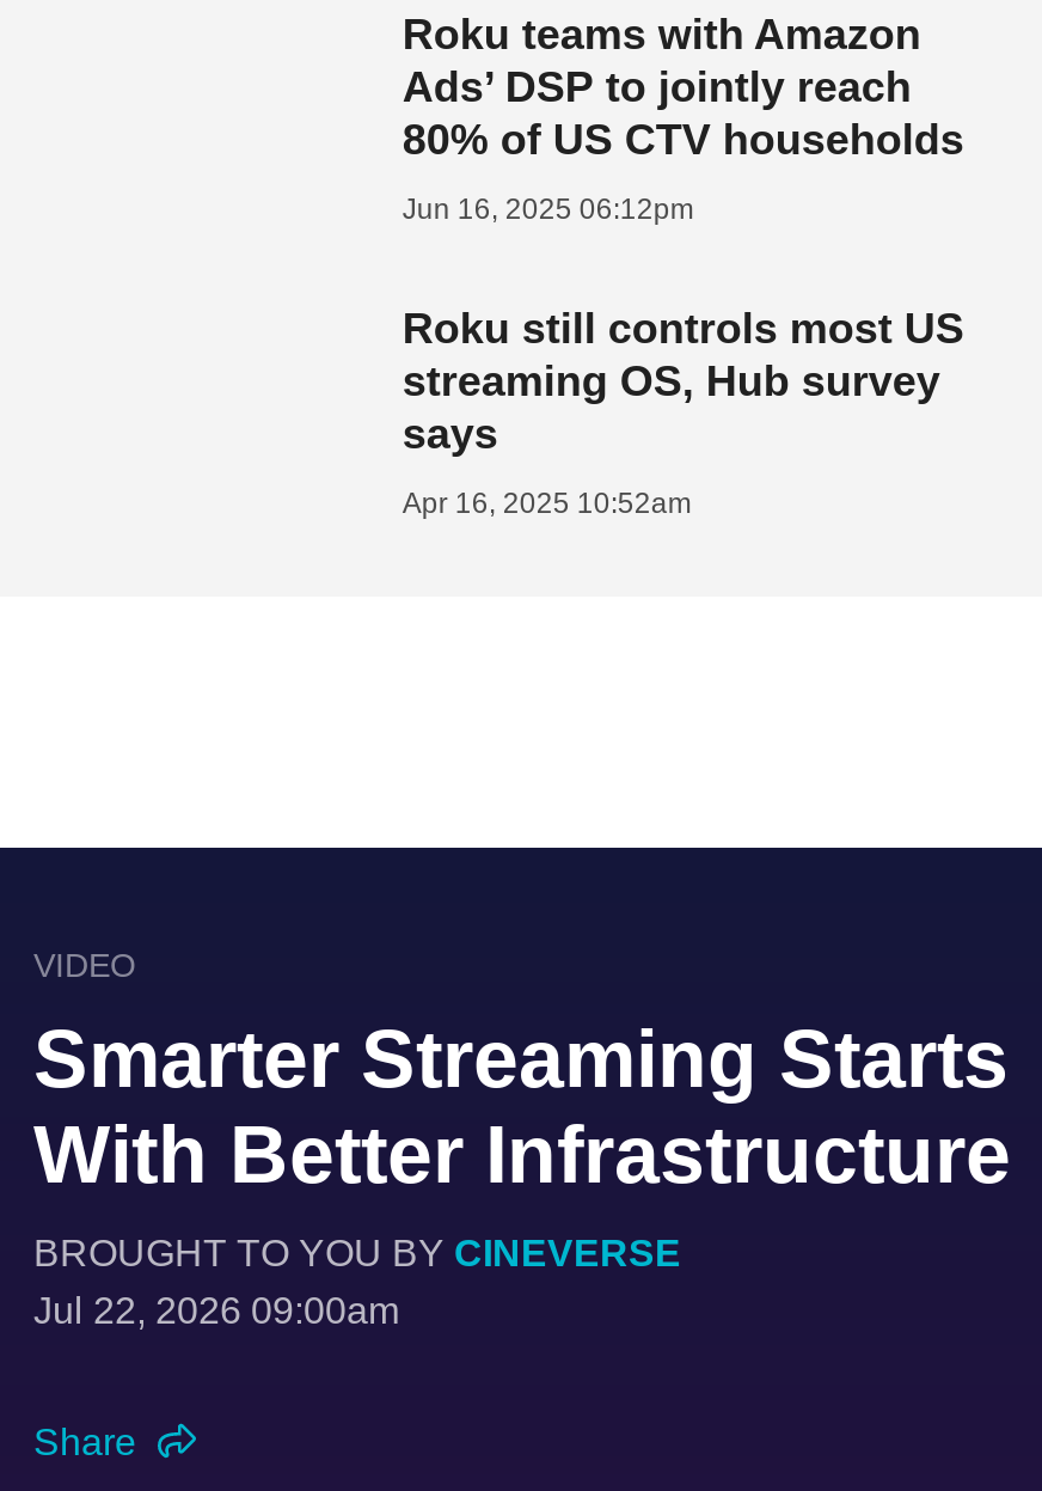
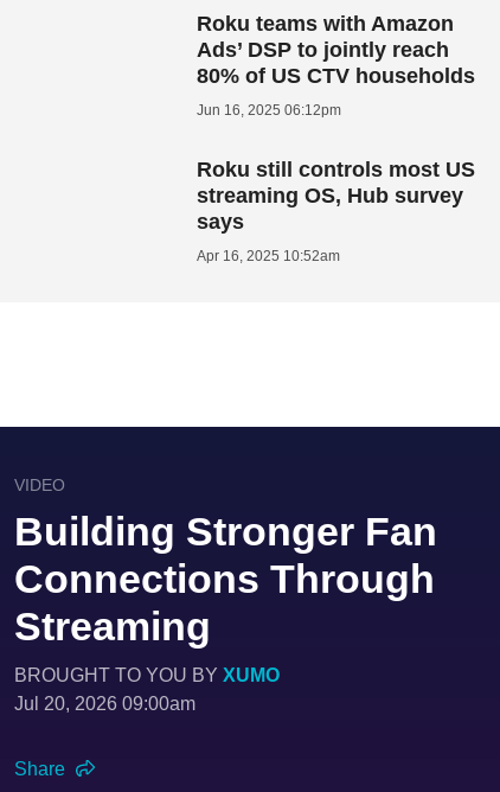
- Smarter Streaming Starts
- With Better Infrastructure
- BROUGHT TO YOU BY CINEVERSE
- Jul 22, 2026 09:00am
+ Building Stronger Fan
+ Connections Through
+ Streaming
+ BROUGHT TO YOU BY XUMO
+ Jul 20, 2026 09:00am
